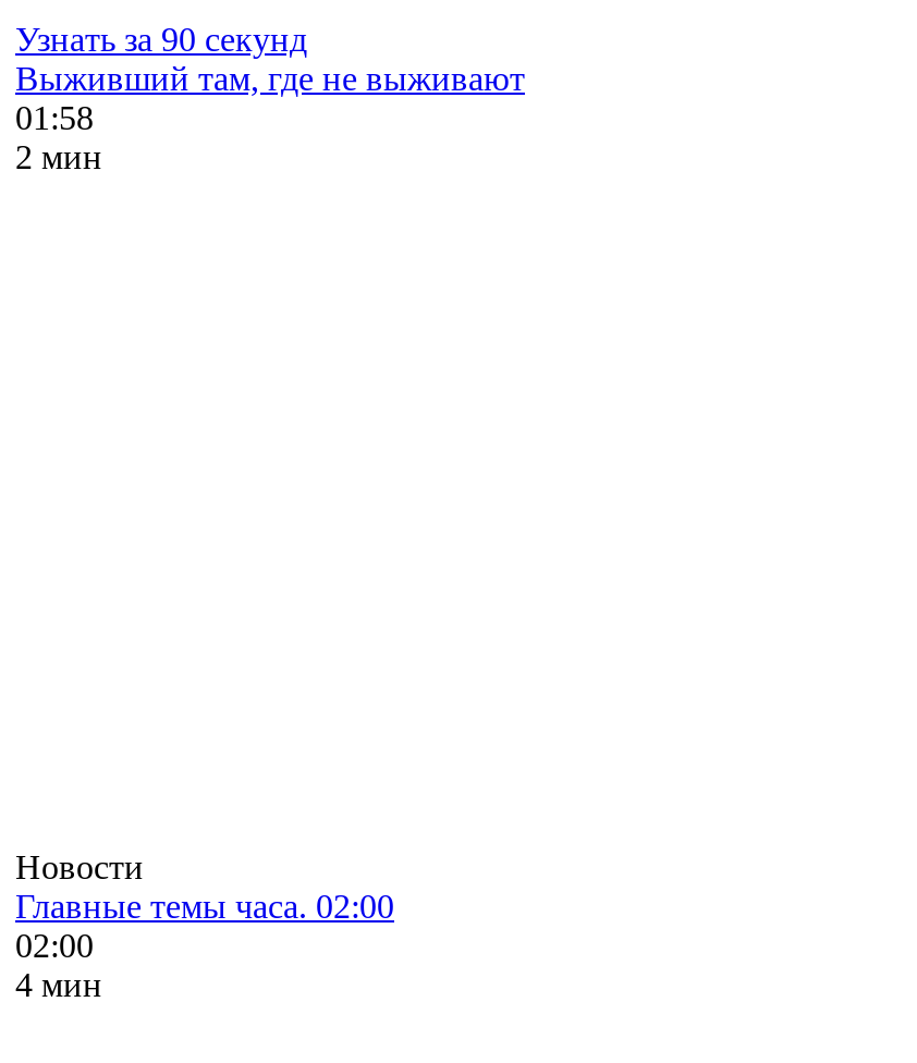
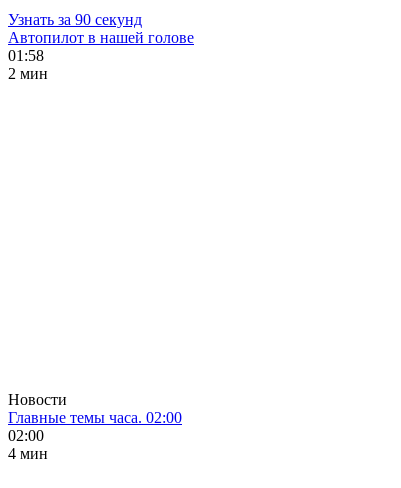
- Выживший там, где не выживают
+ Автопилот в нашей голове
